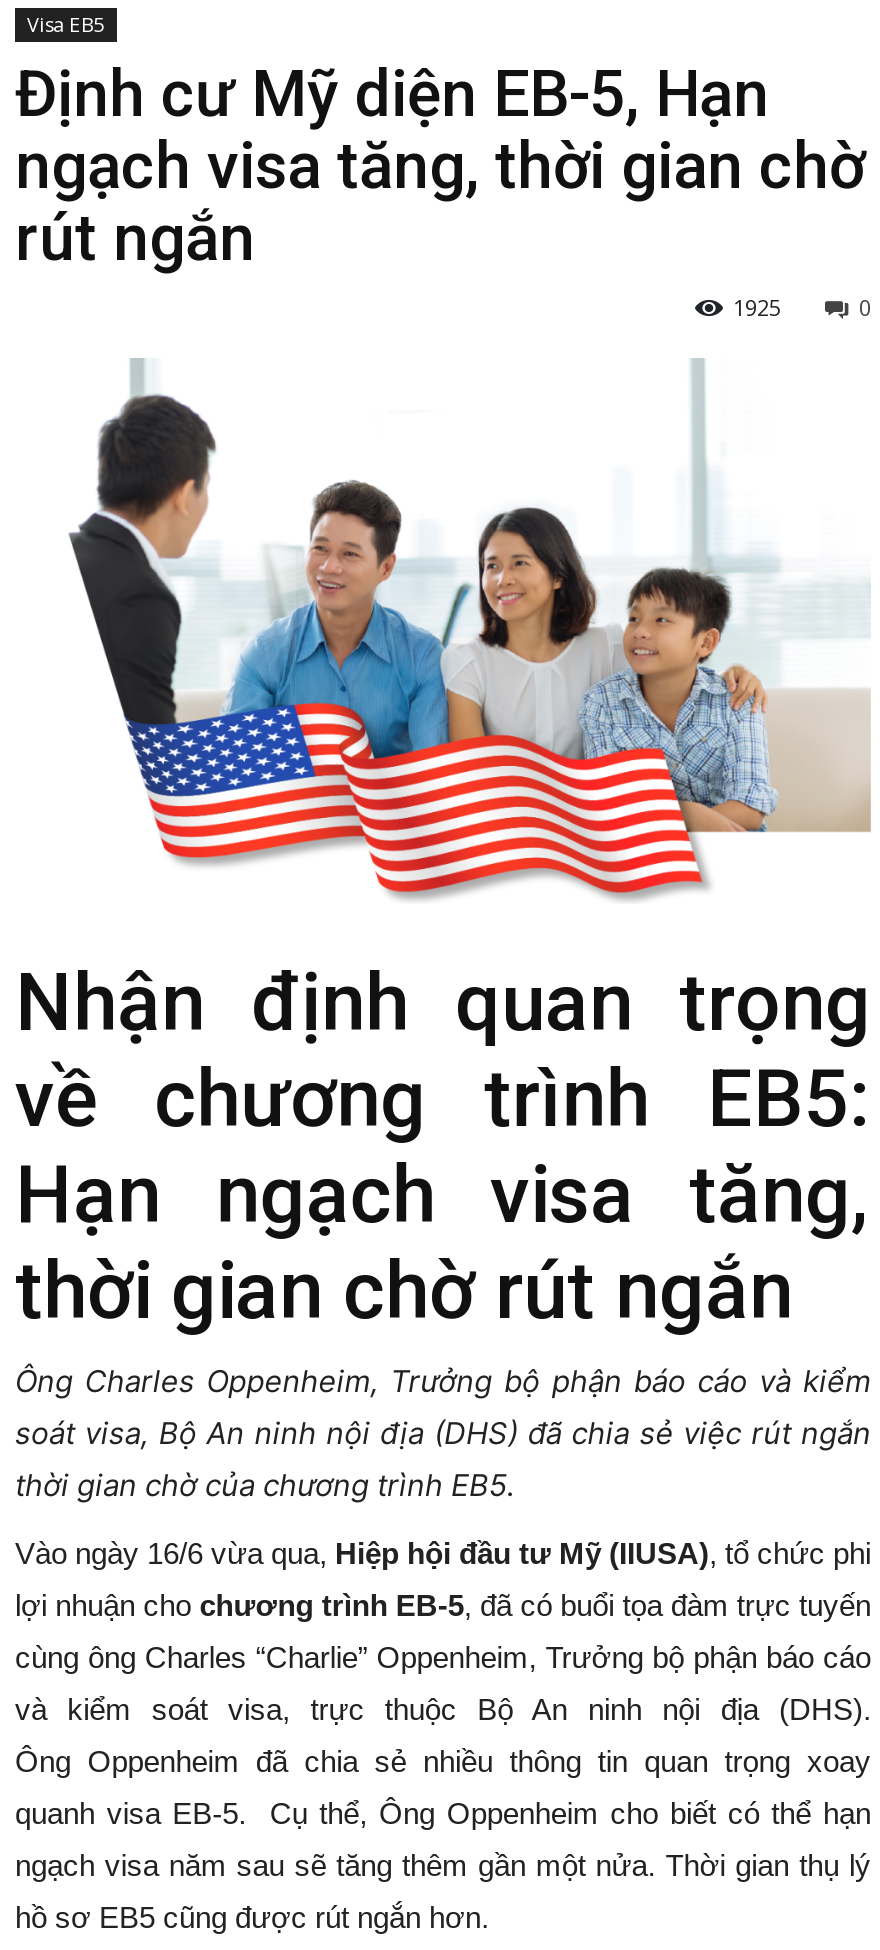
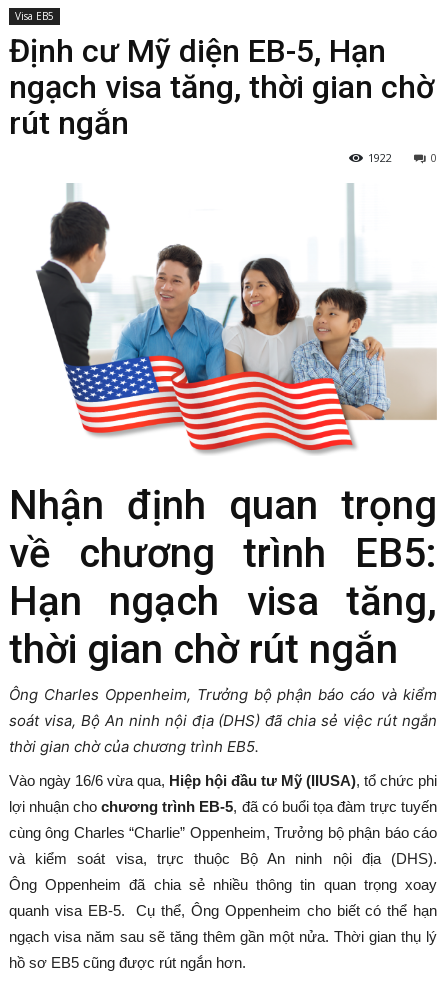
- 1925
+ 1922
